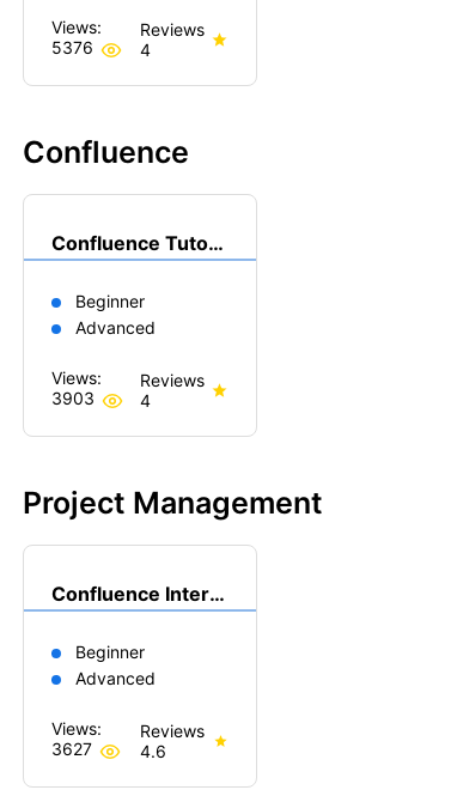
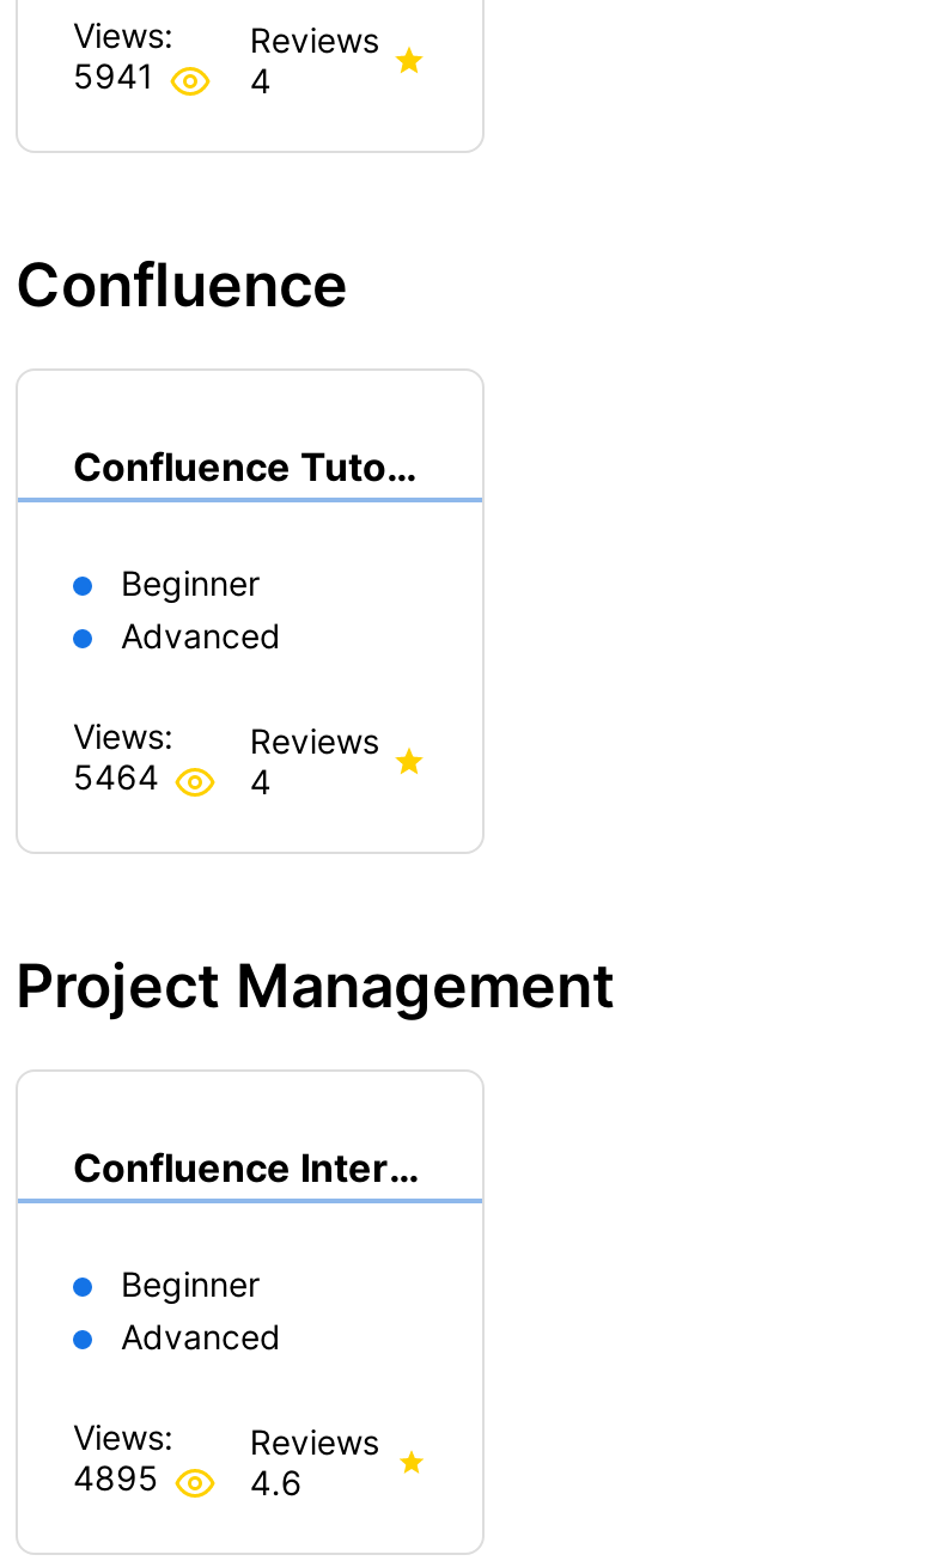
- 5376
+ 5941

- 3903
+ 5464

- 3627
+ 4895
